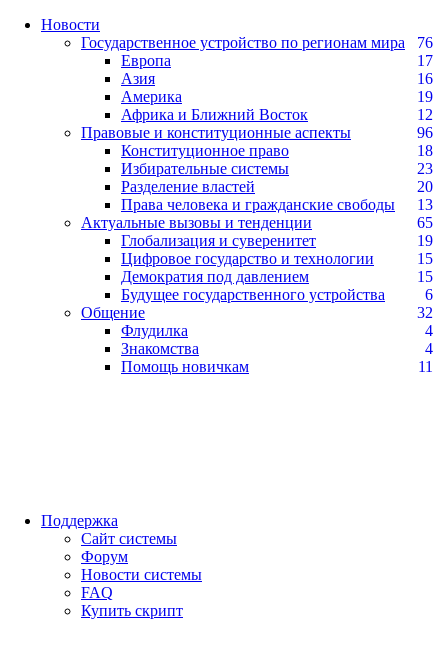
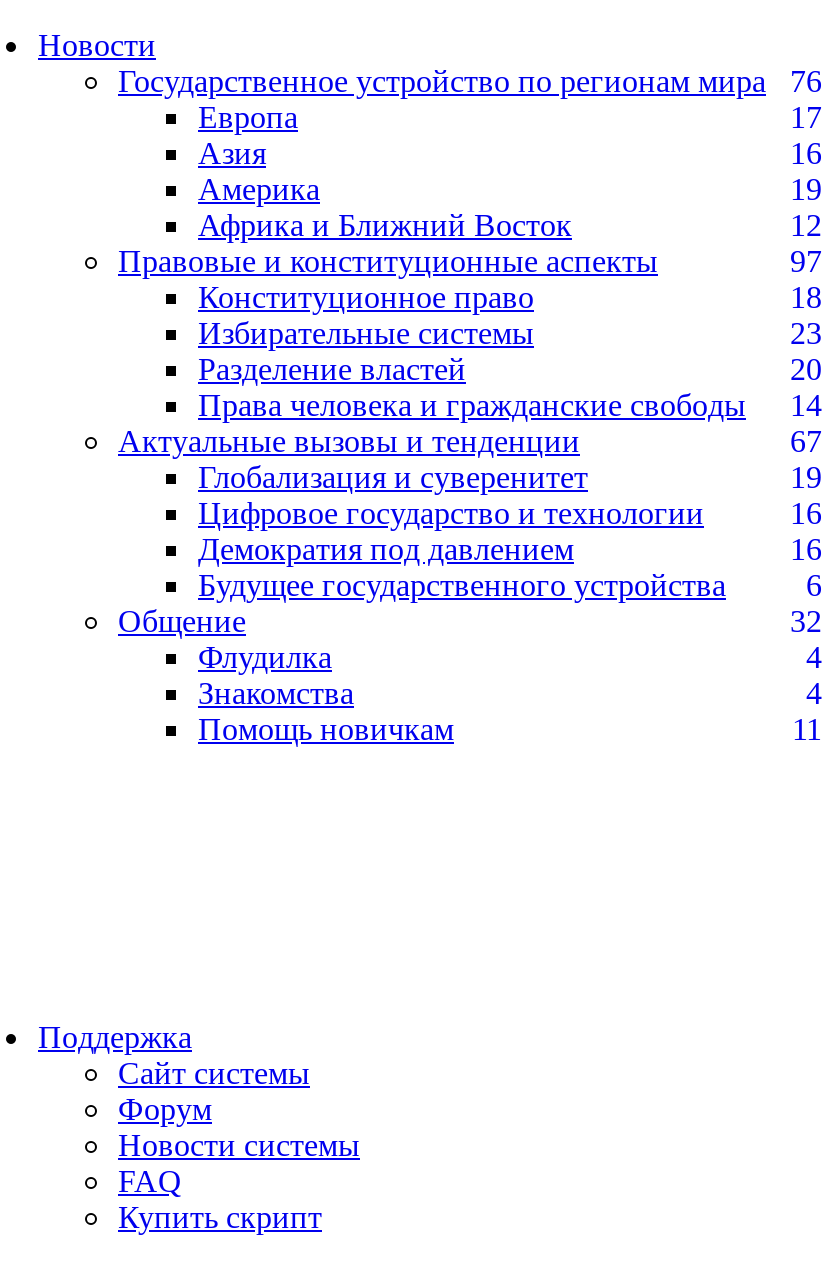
- 96
+ 97

- Права человека и гражданские свободы 13
+ Права человека и гражданские свободы 14

- 65
+ 67

- 15
+ 16

- 15
+ 16
